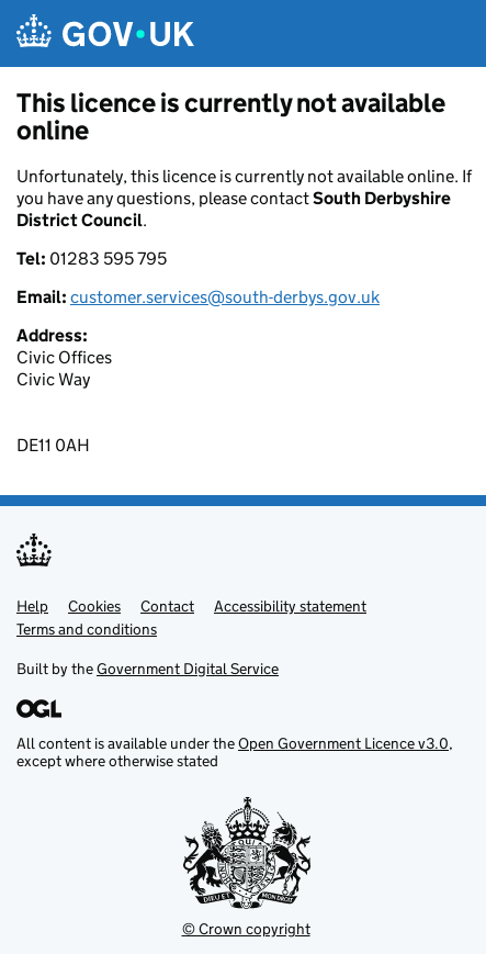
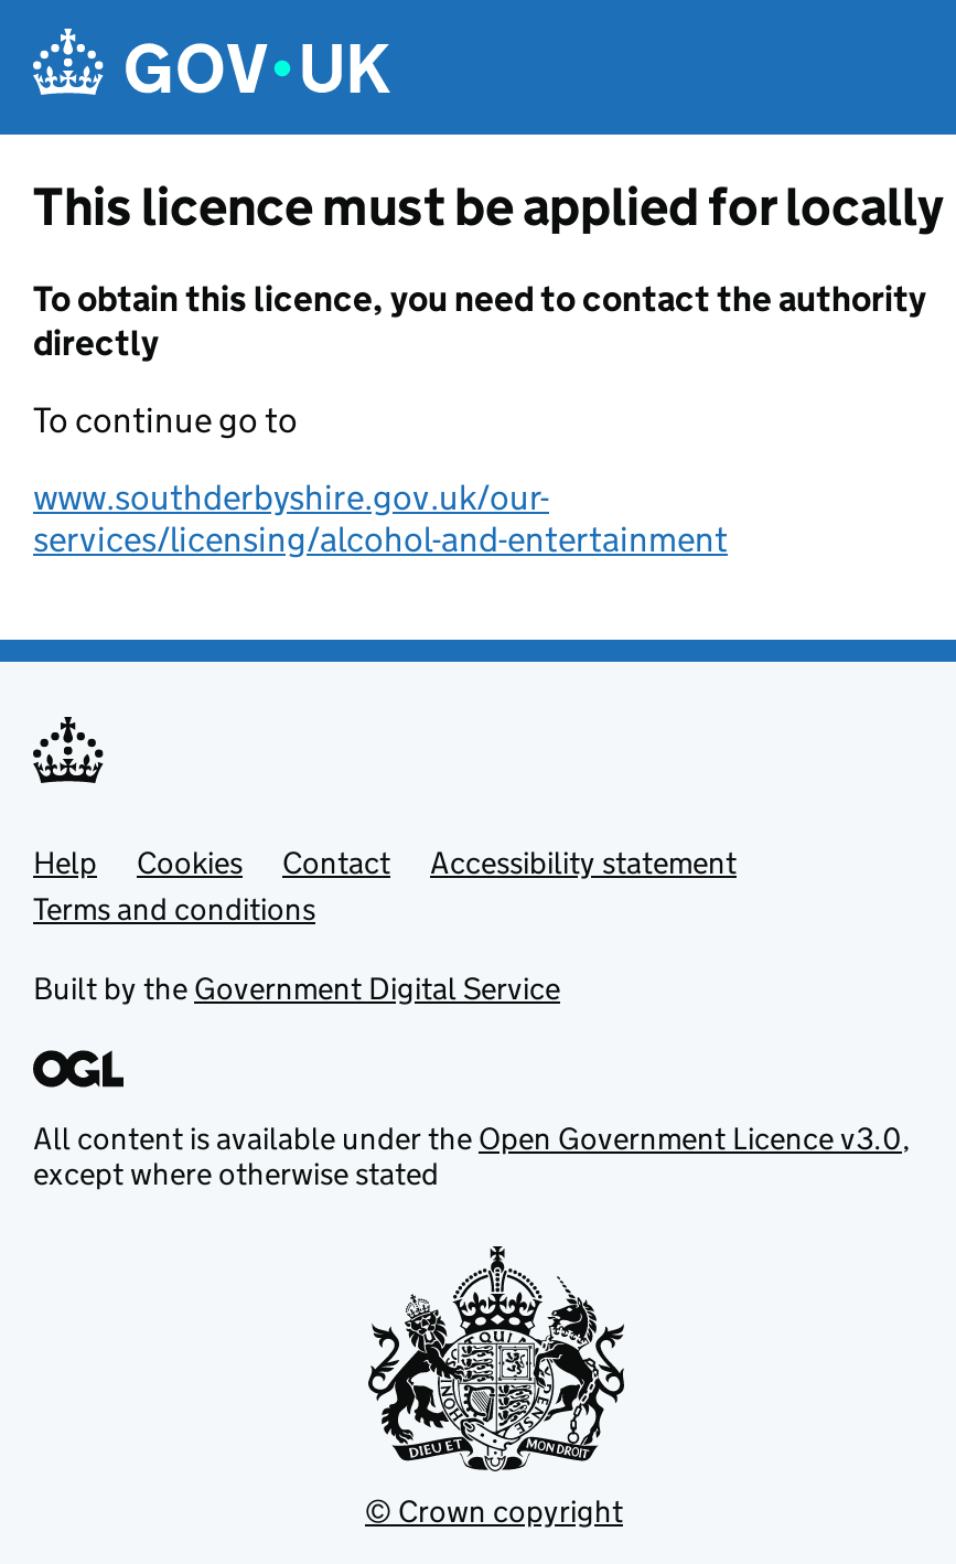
- This licence is currently not available
- online
- Unfortunately, this licence is currently not available online. If
- you have any questions, please contact South Derbyshire
- District Council.
- Tel: 01283 595 795
- Email: customer.services@south-derbys.gov.uk
- Address:
- Civic Offices
- Civic Way
- DE11 0AH
+ This licence must be applied for locally
+ To obtain this licence, you need to contact the authority
+ directly
+ To continue go to
+ www.southderbyshire.gov.uk/our-
+ services/licensing/alcohol-and-entertainment
